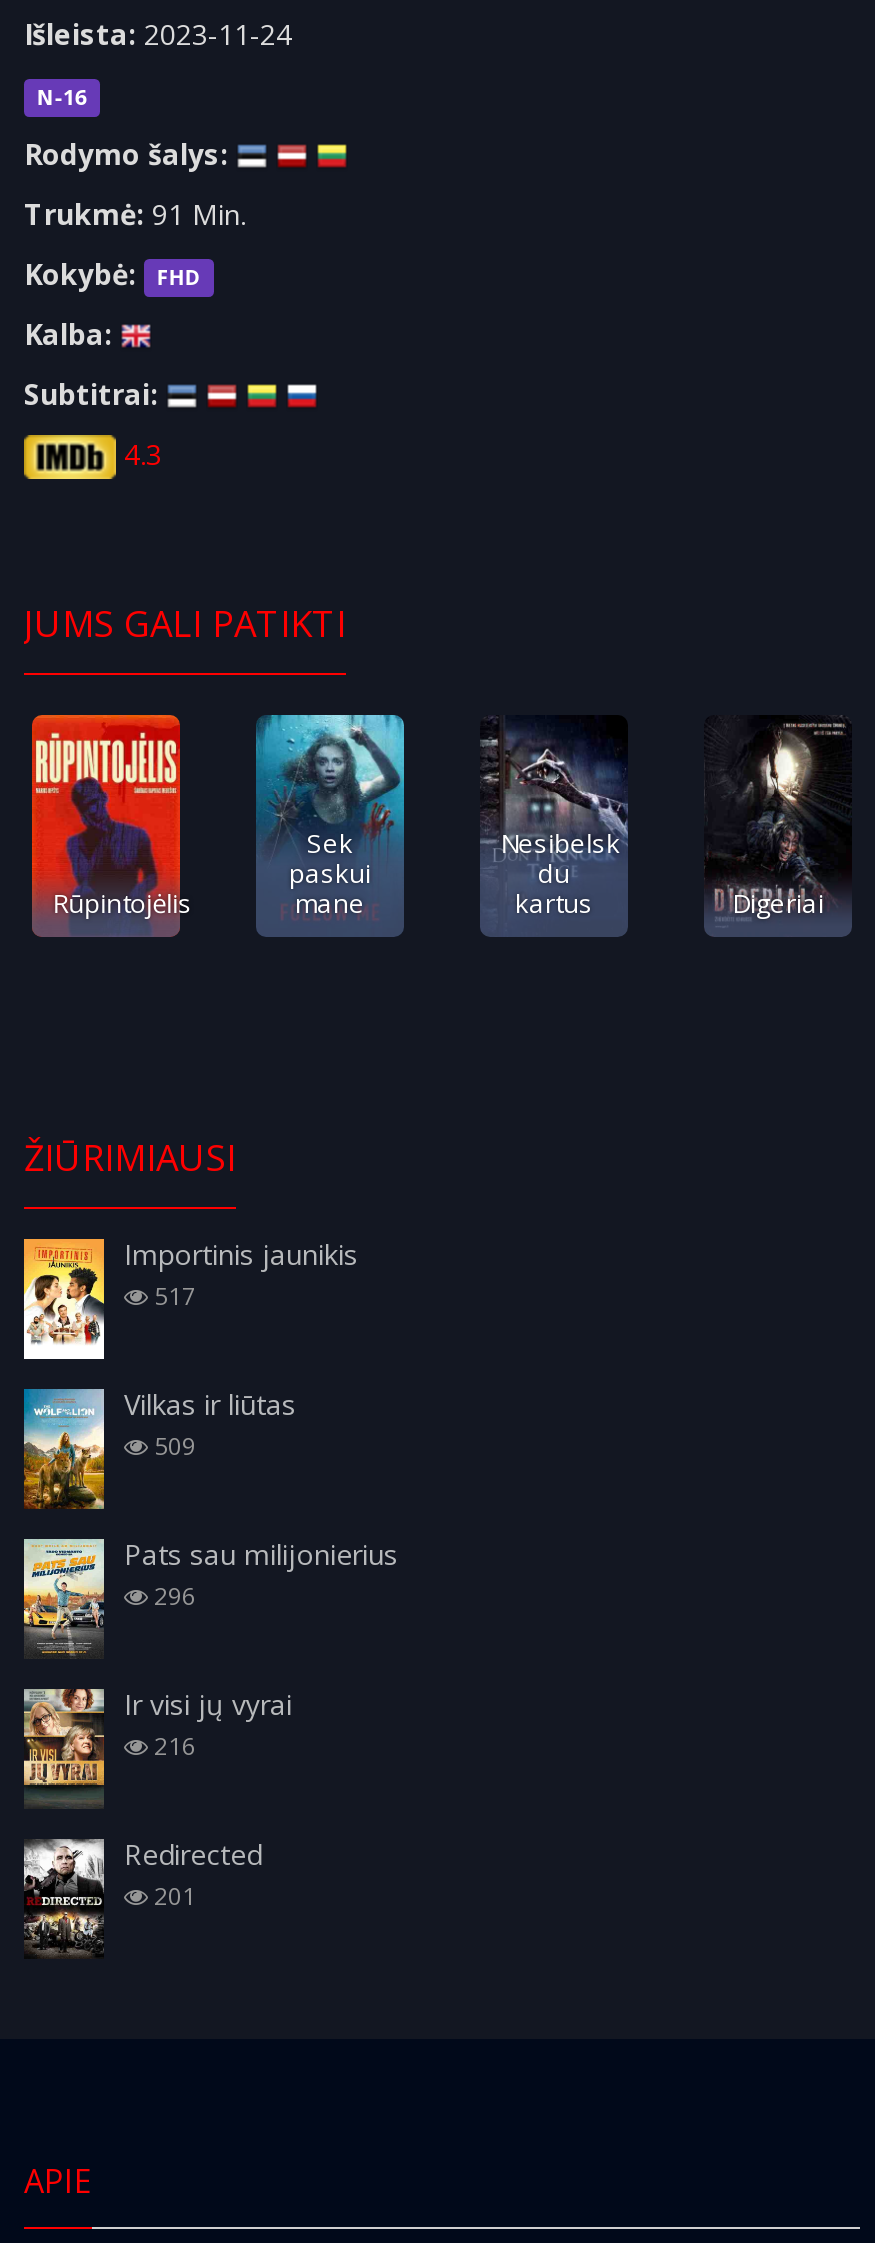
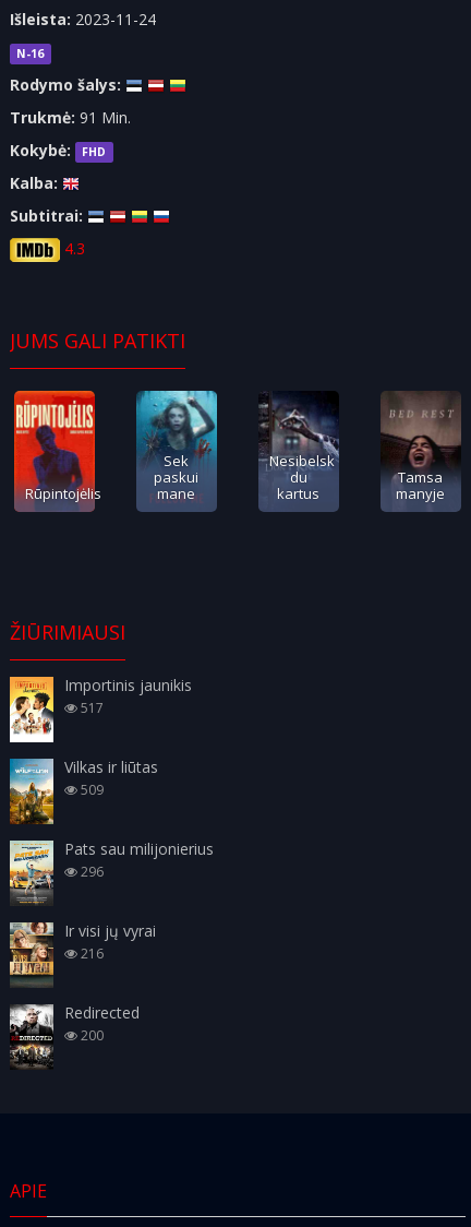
- [image]
- Digeriai
+ [image]
+ Tamsa
+ manyje

- 201
+ 200
